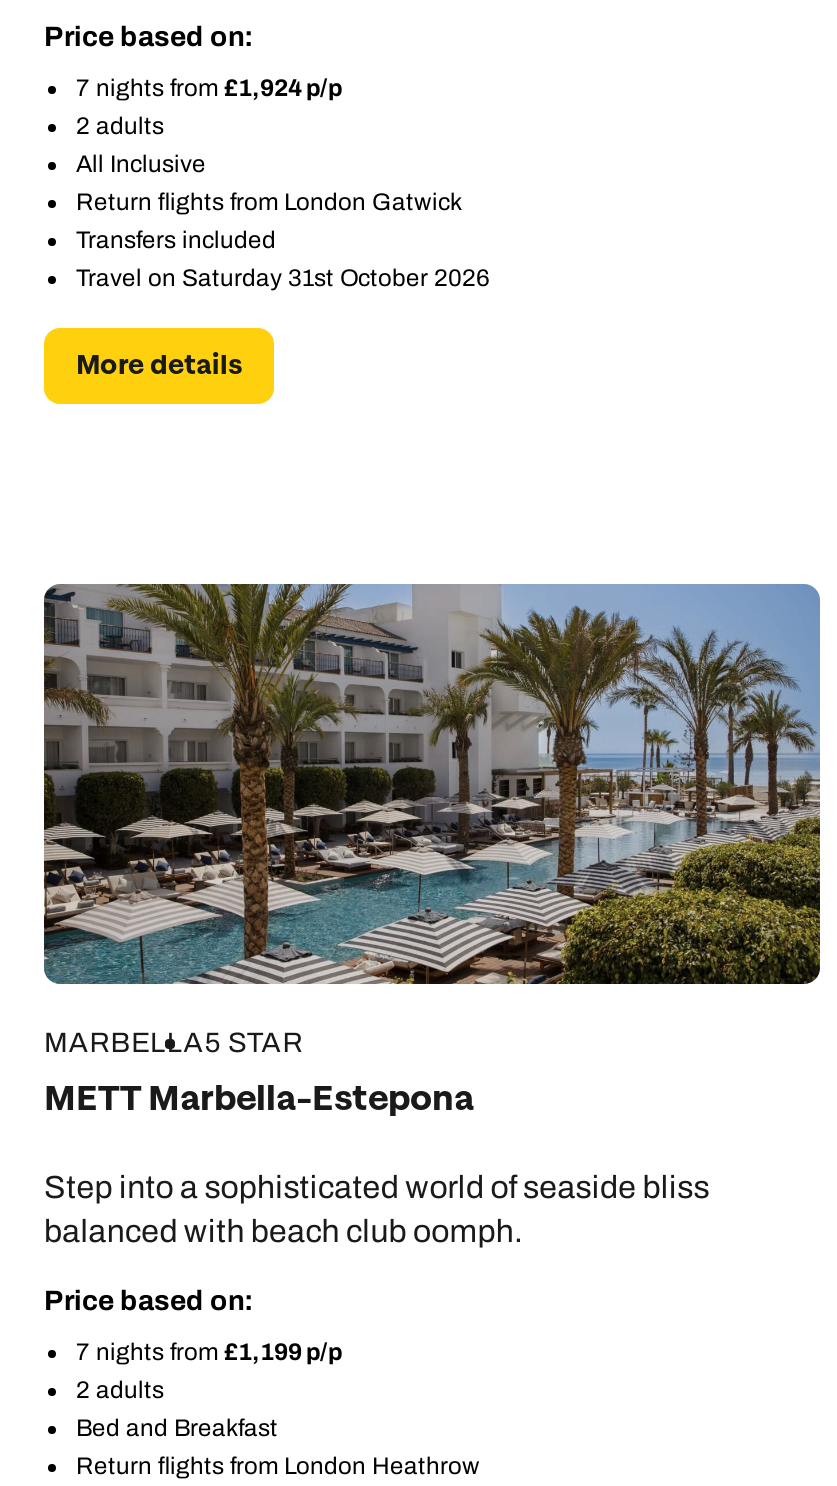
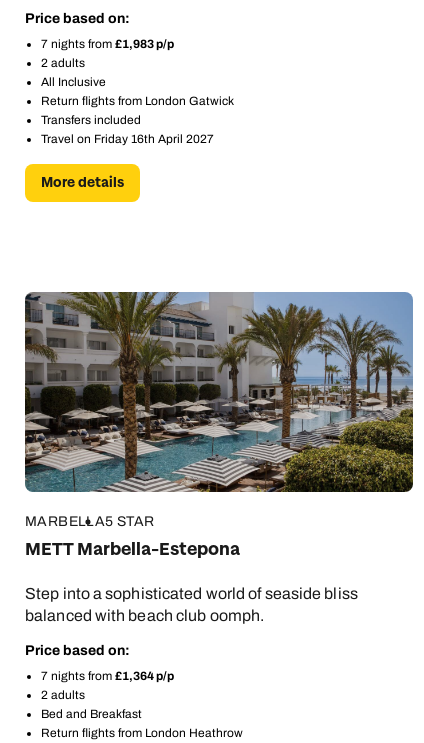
- 7 nights from £1,924 p/p
+ 7 nights from £1,983 p/p

- Travel on Saturday 31st October 2026
+ Travel on Friday 16th April 2027

- 7 nights from £1,199 p/p
+ 7 nights from £1,364 p/p
